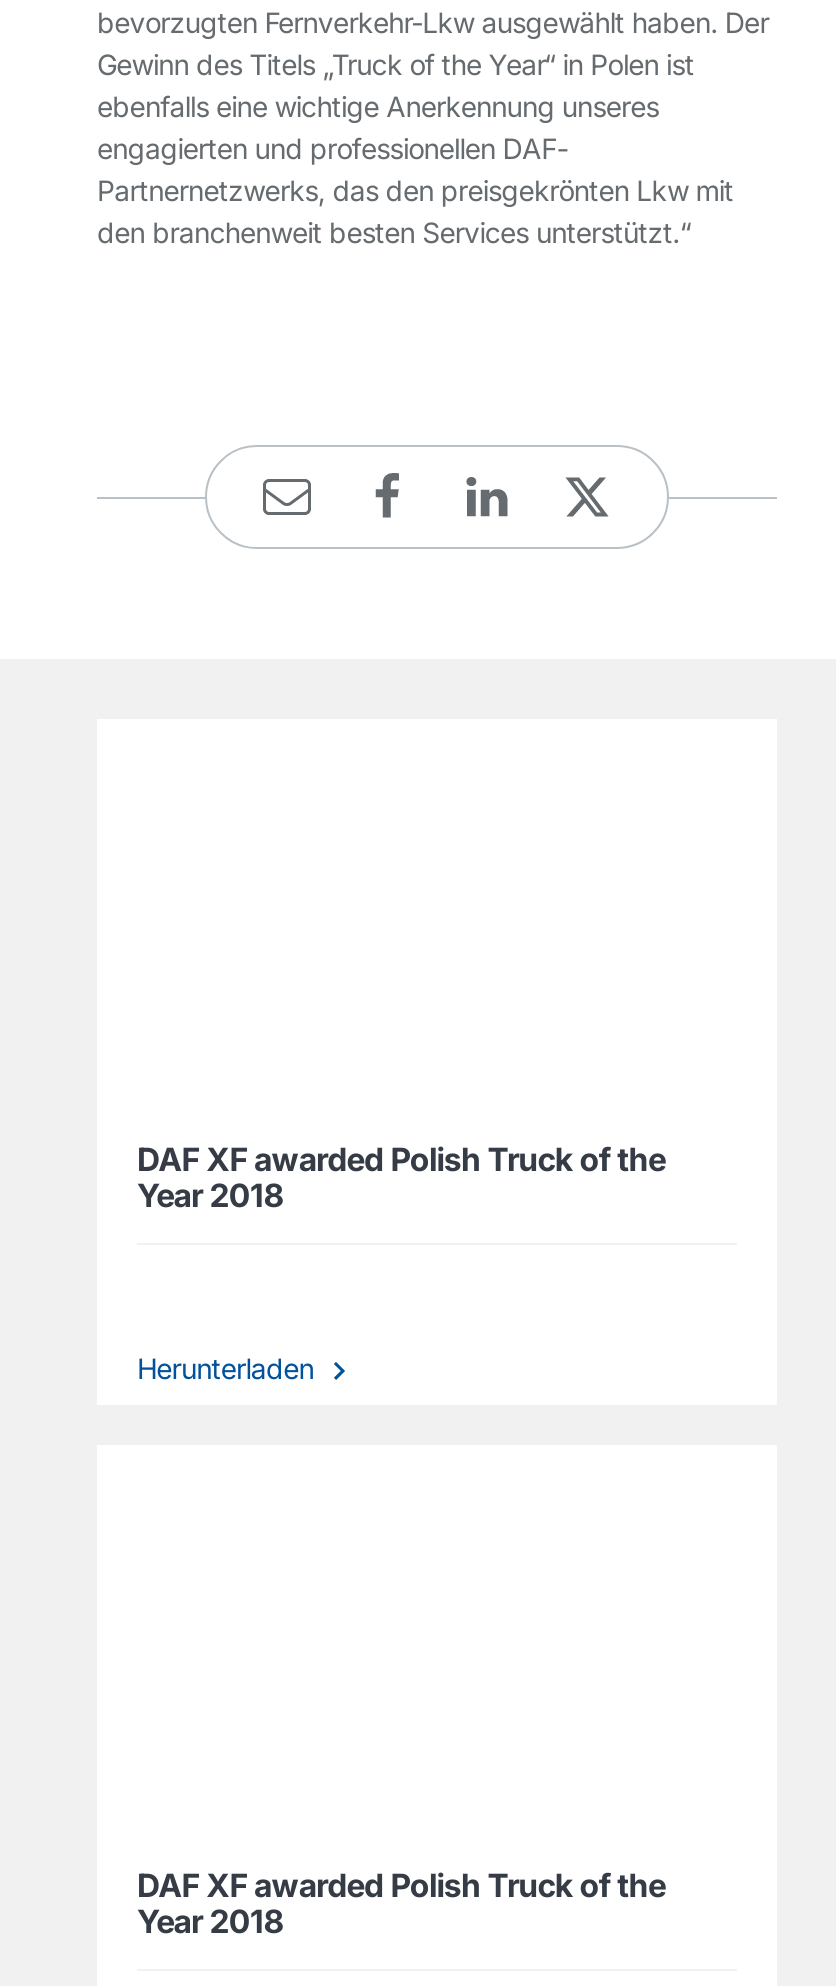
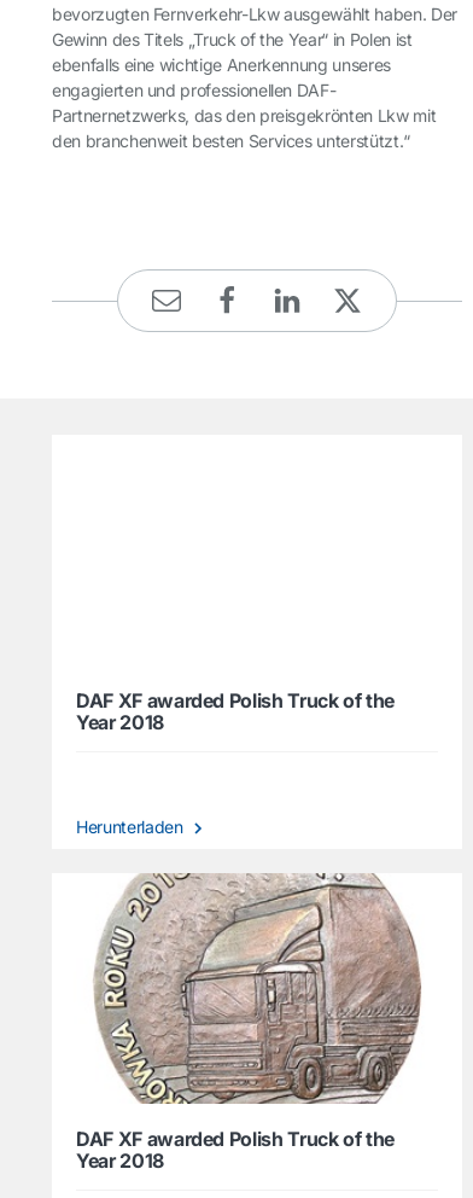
+ [image]
